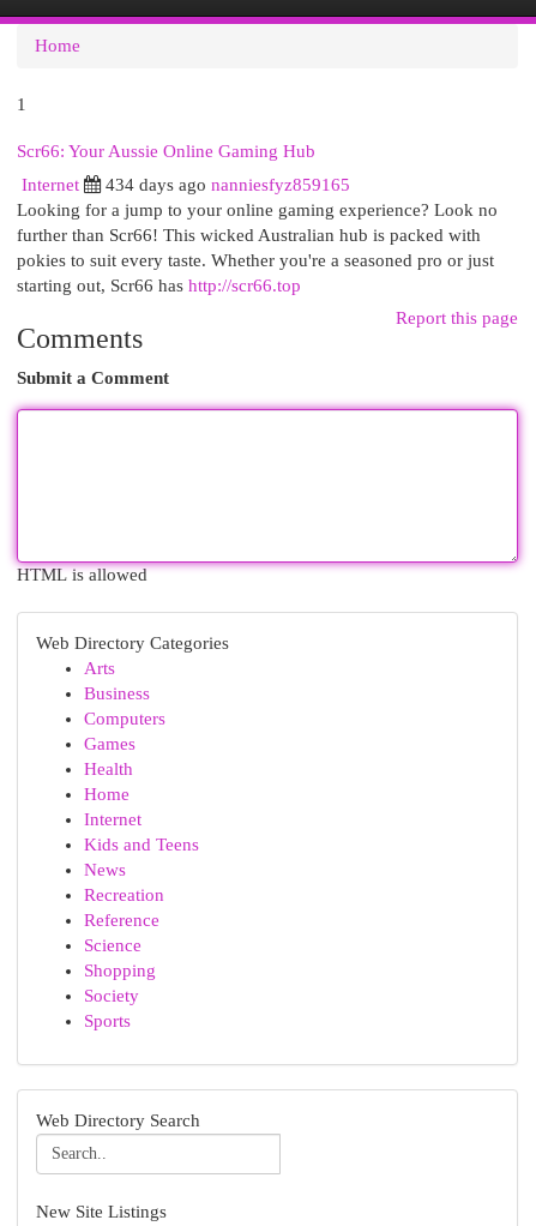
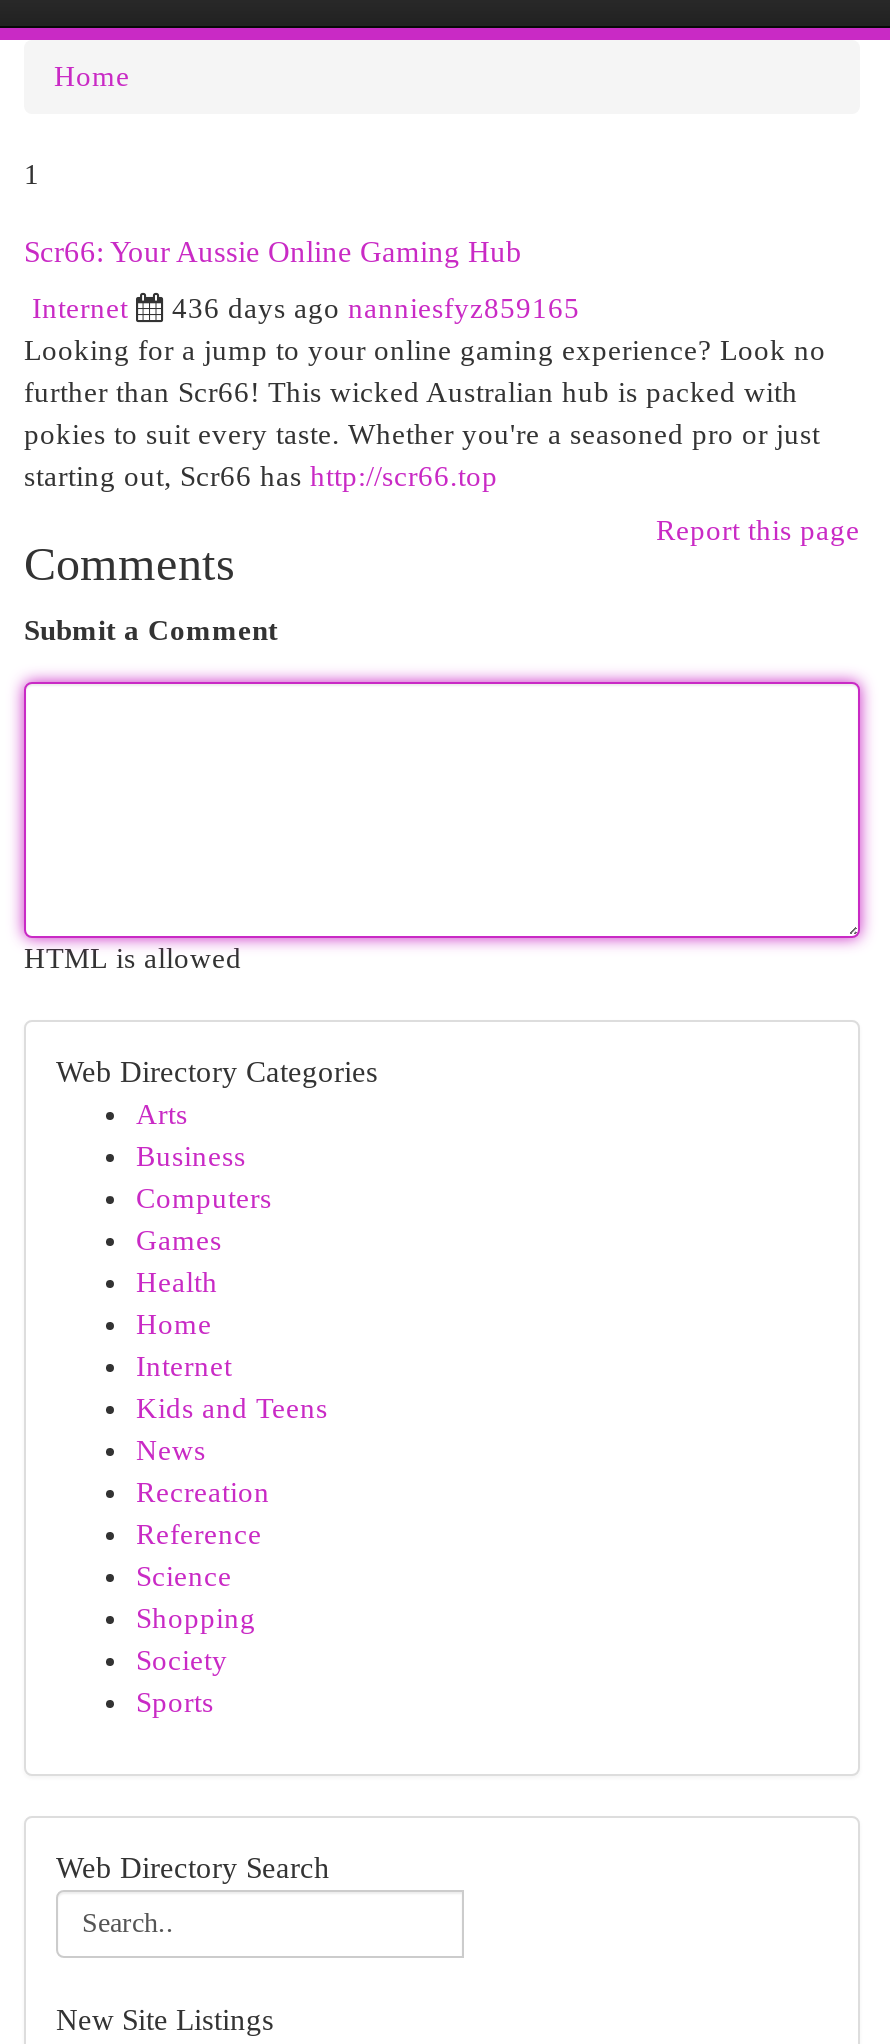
- 434 days ago nanniesfyz859165
+ 436 days ago nanniesfyz859165
